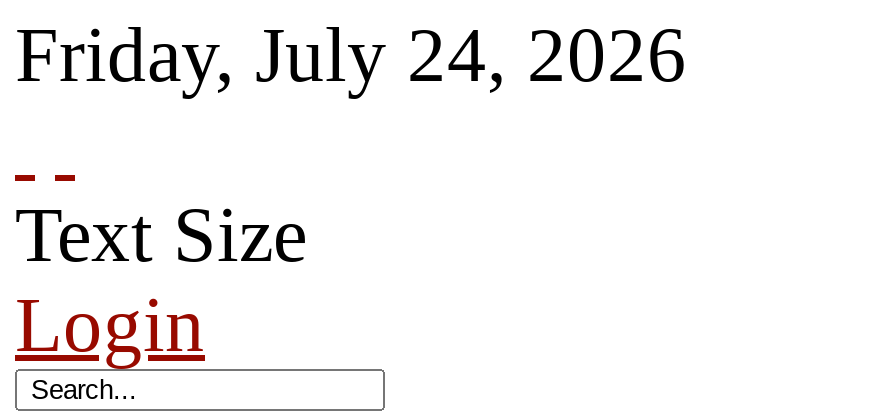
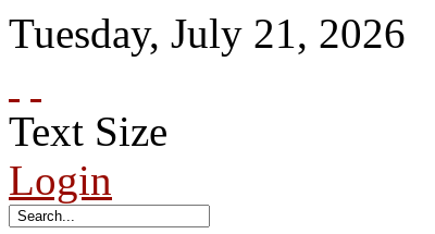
- Friday, July 24, 2026
+ Tuesday, July 21, 2026
